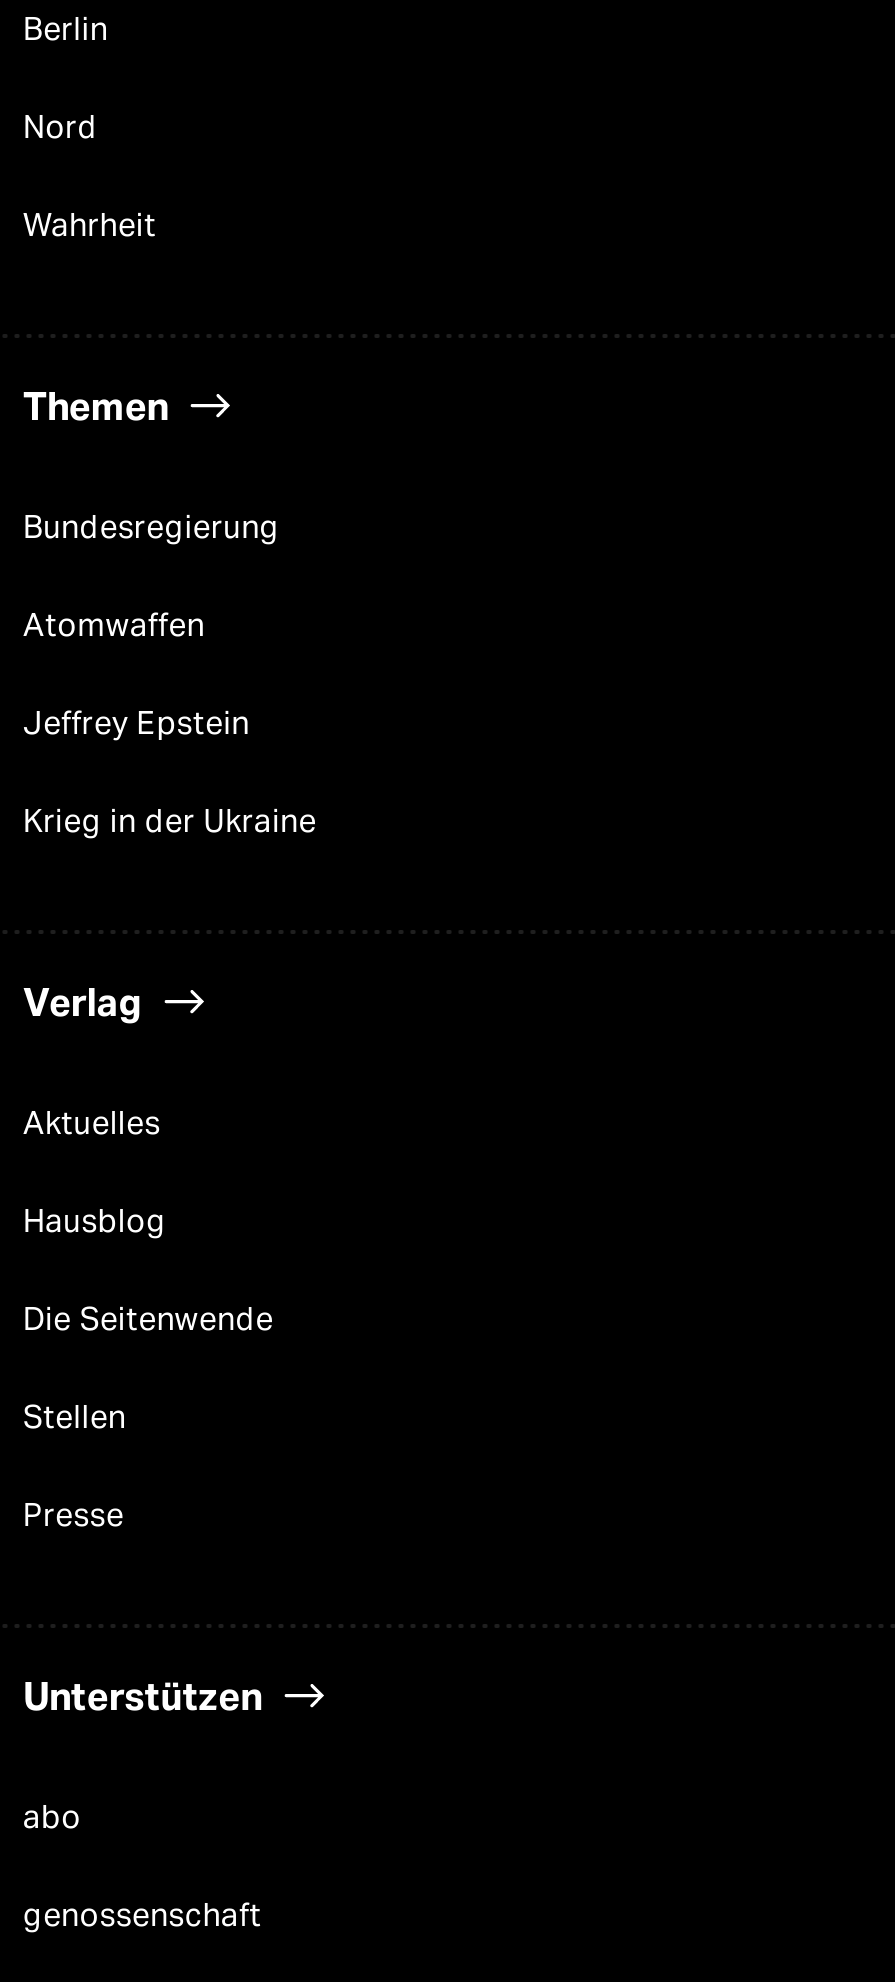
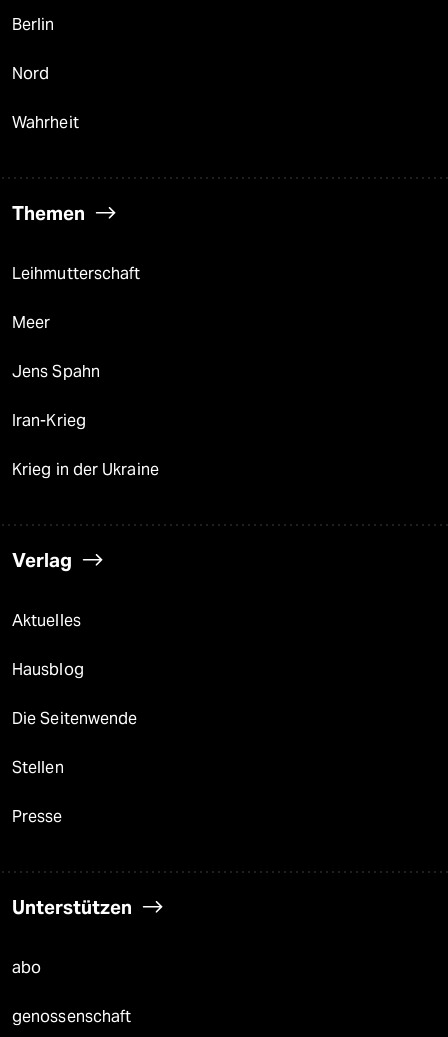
- Bundesregierung
- Atomwaffen
- Jeffrey Epstein
+ Leihmutterschaft
+ Meer
+ Jens Spahn
+ Iran-Krieg
